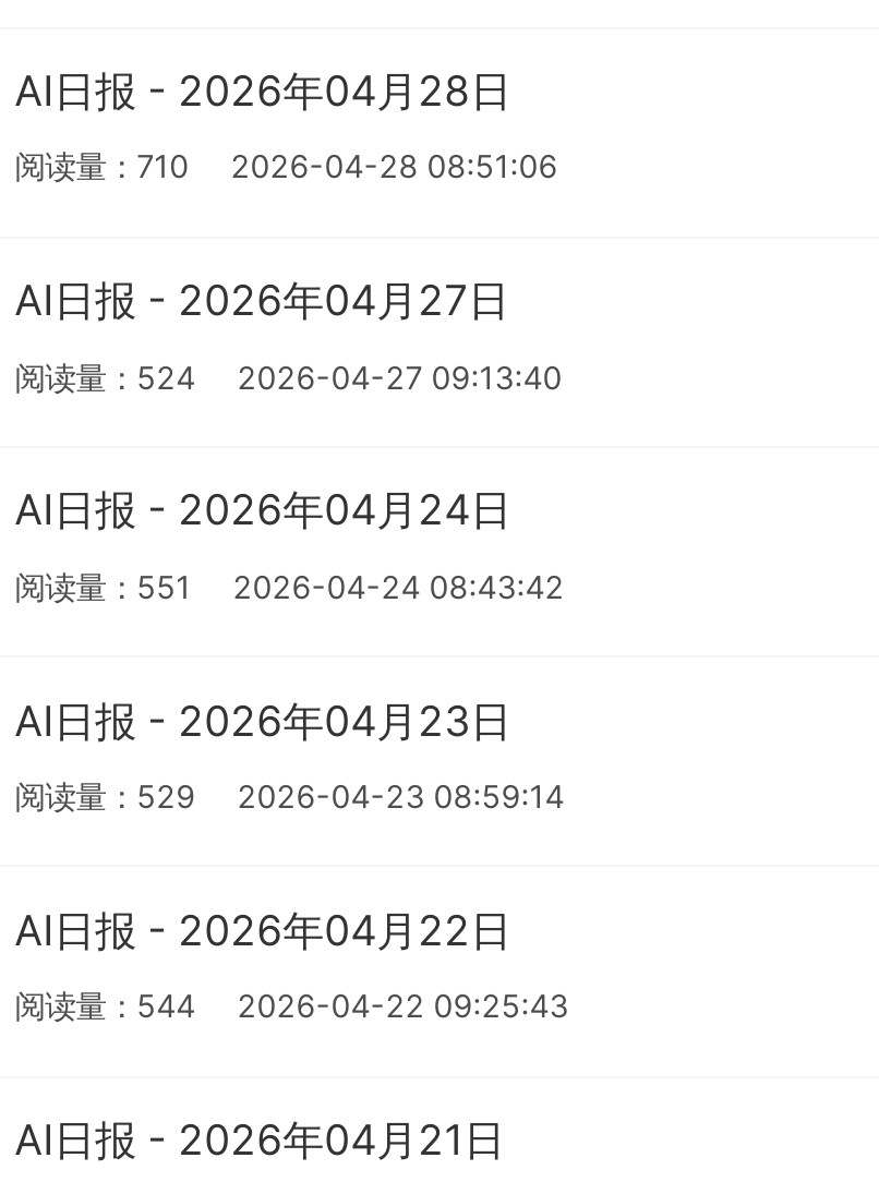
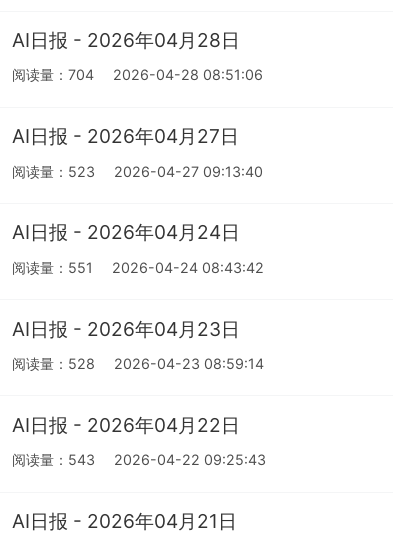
- 阅读量：710 2026-04-28 08:51:06
+ 阅读量：704 2026-04-28 08:51:06

- 阅读量：524 2026-04-27 09:13:40
+ 阅读量：523 2026-04-27 09:13:40

- 阅读量：529 2026-04-23 08:59:14
+ 阅读量：528 2026-04-23 08:59:14

- 阅读量：544 2026-04-22 09:25:43
+ 阅读量：543 2026-04-22 09:25:43
